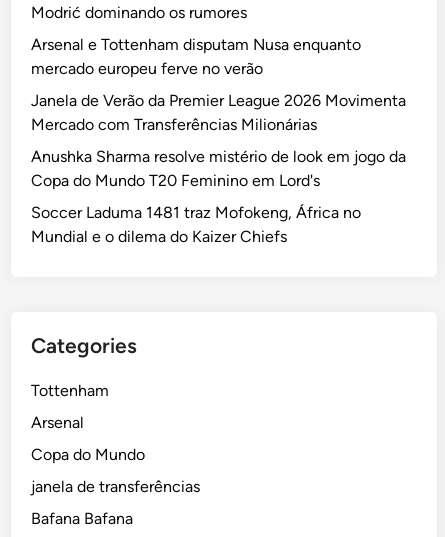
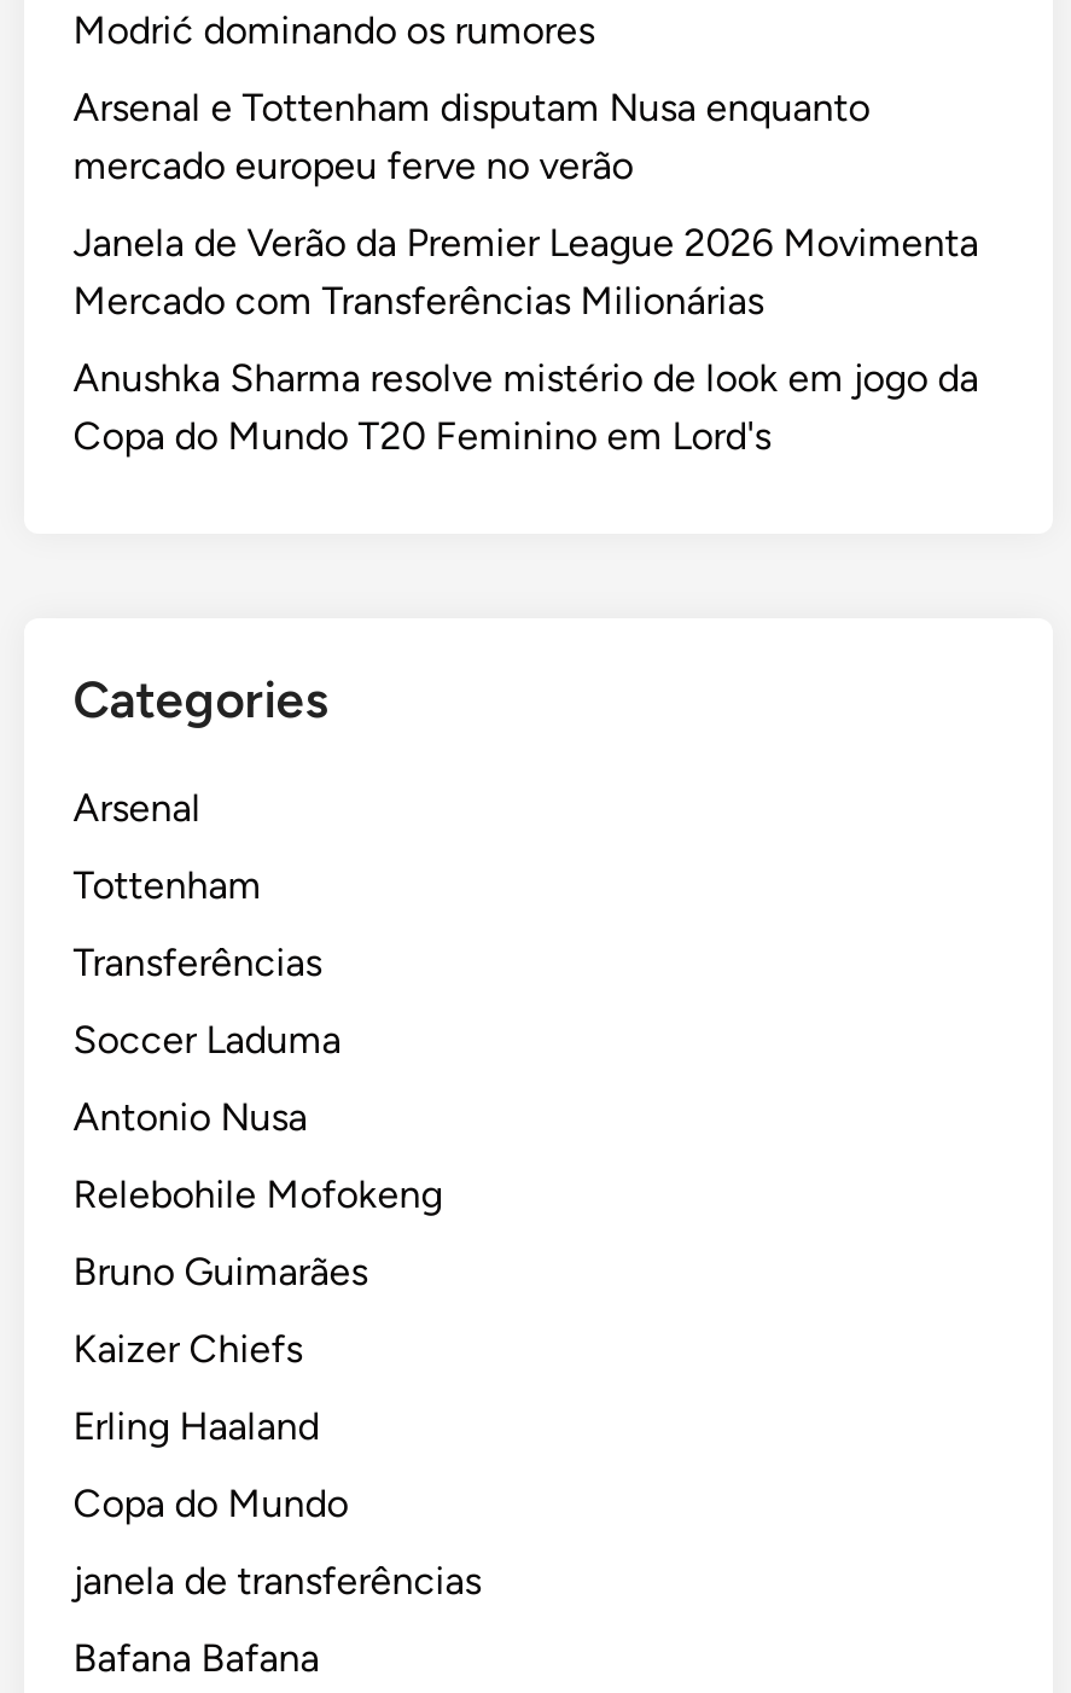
- Soccer Laduma 1481 traz Mofokeng, África no
- Mundial e o dilema do Kaizer Chiefs

moved up: Categories

moved up: Tottenham

+ Transferências
+ Soccer Laduma
+ Antonio Nusa
+ Relebohile Mofokeng
+ Bruno Guimarães
+ Kaizer Chiefs
+ Erling Haaland

moved up: Arsenal
